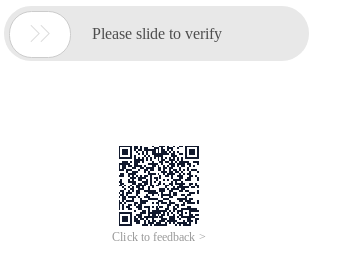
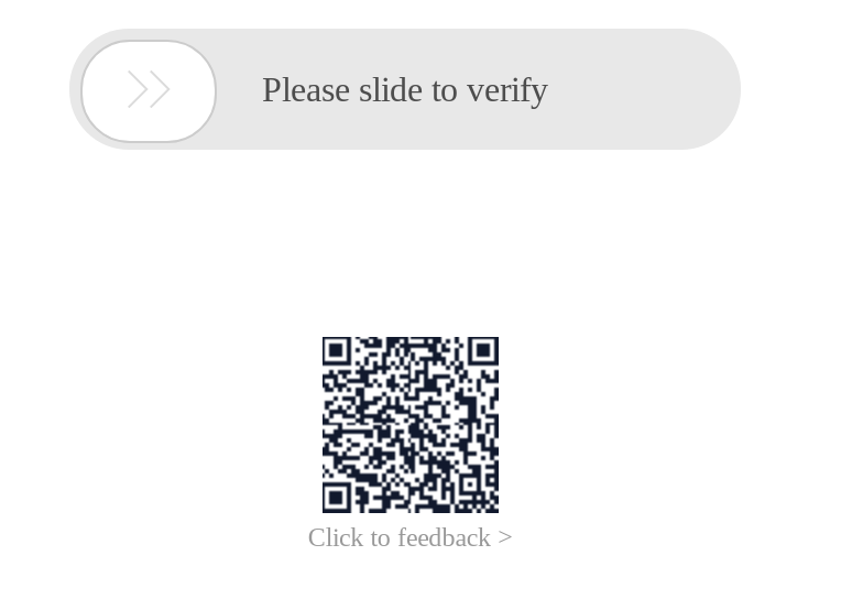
- [image]
+ [image]
